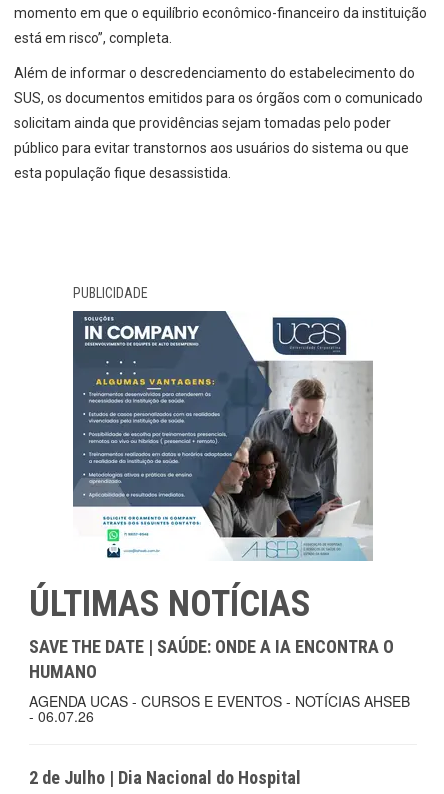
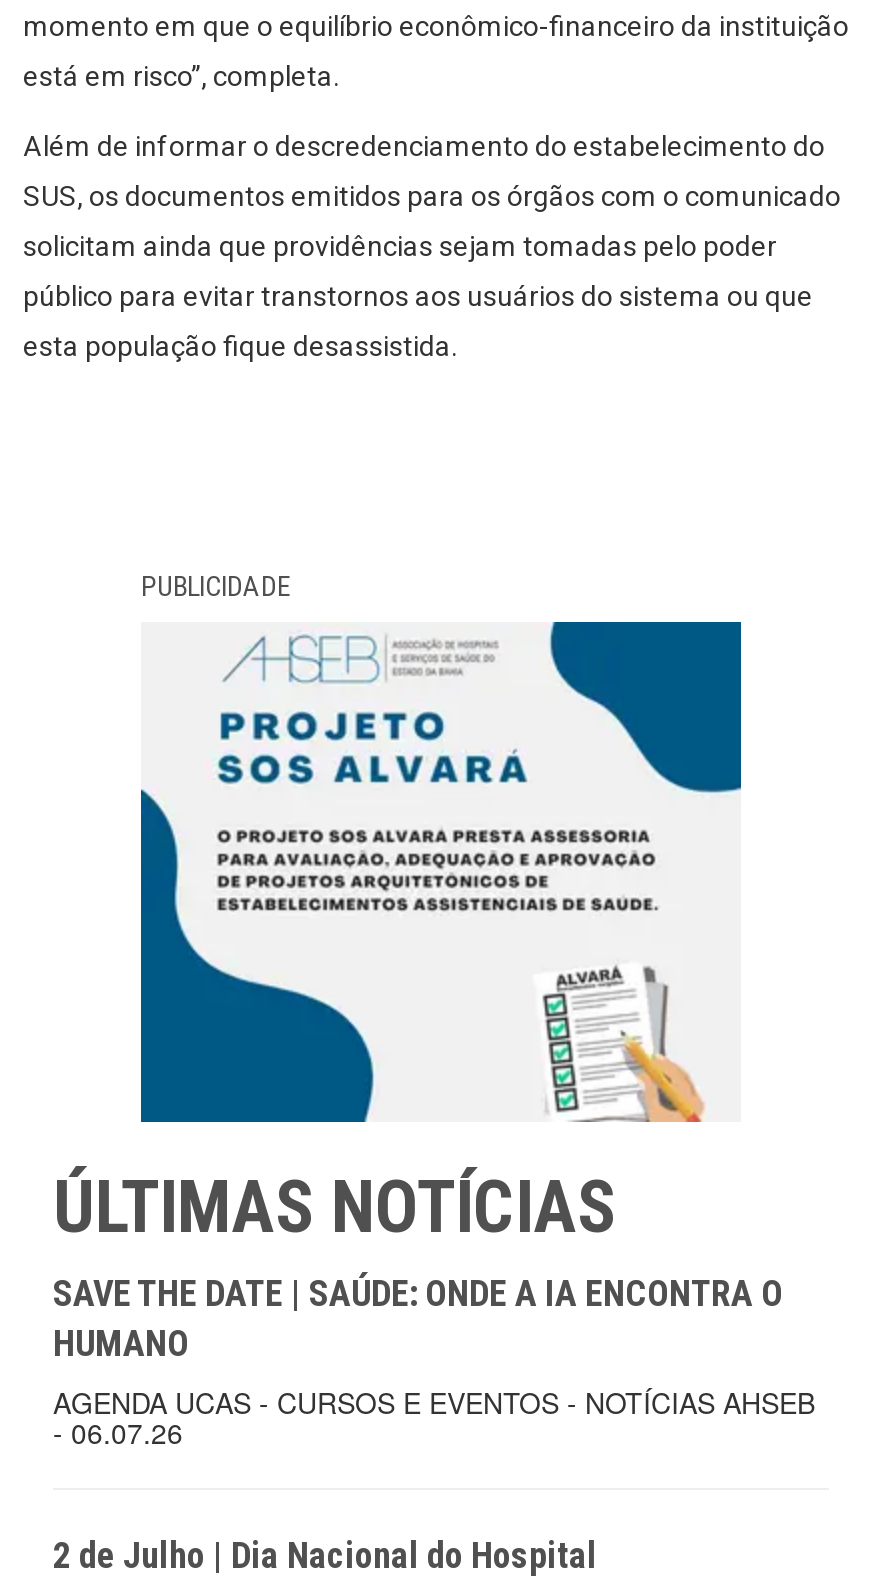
- [image]
+ [image]
